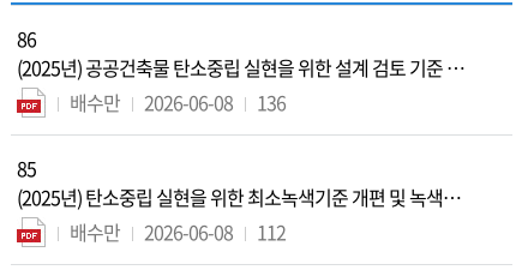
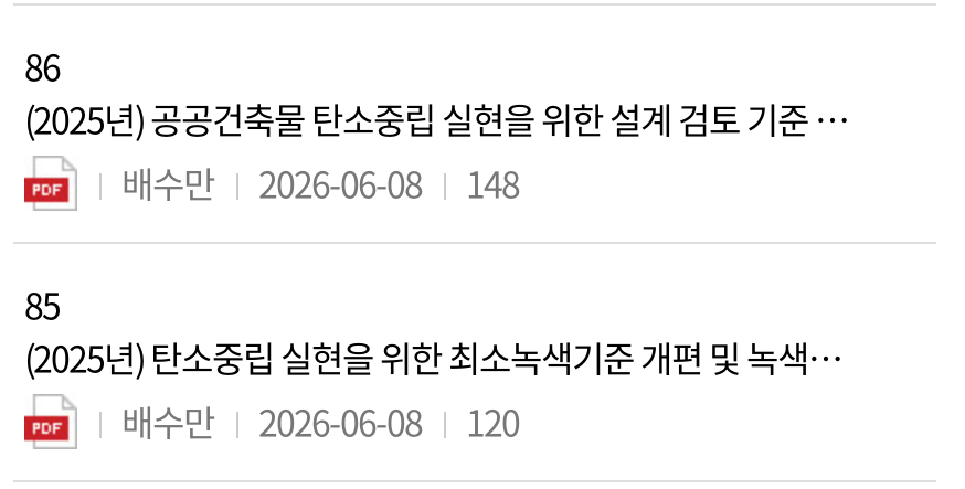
- 136
+ 148

- 112
+ 120
